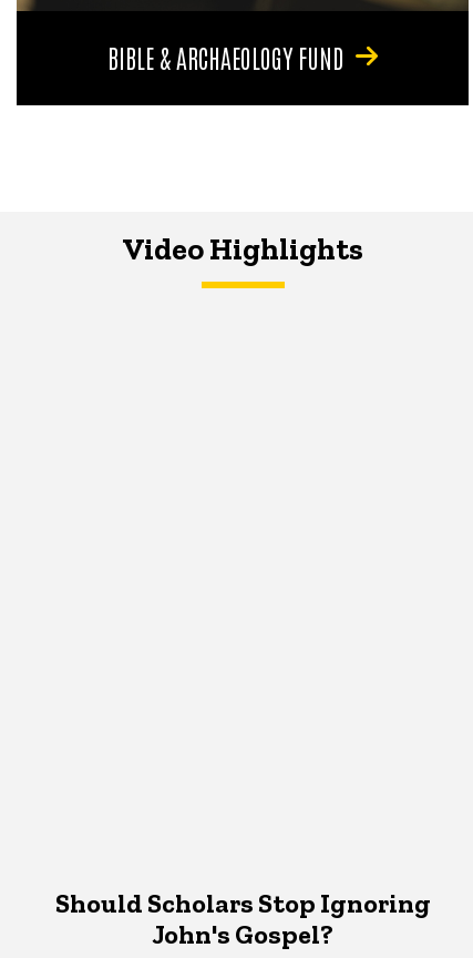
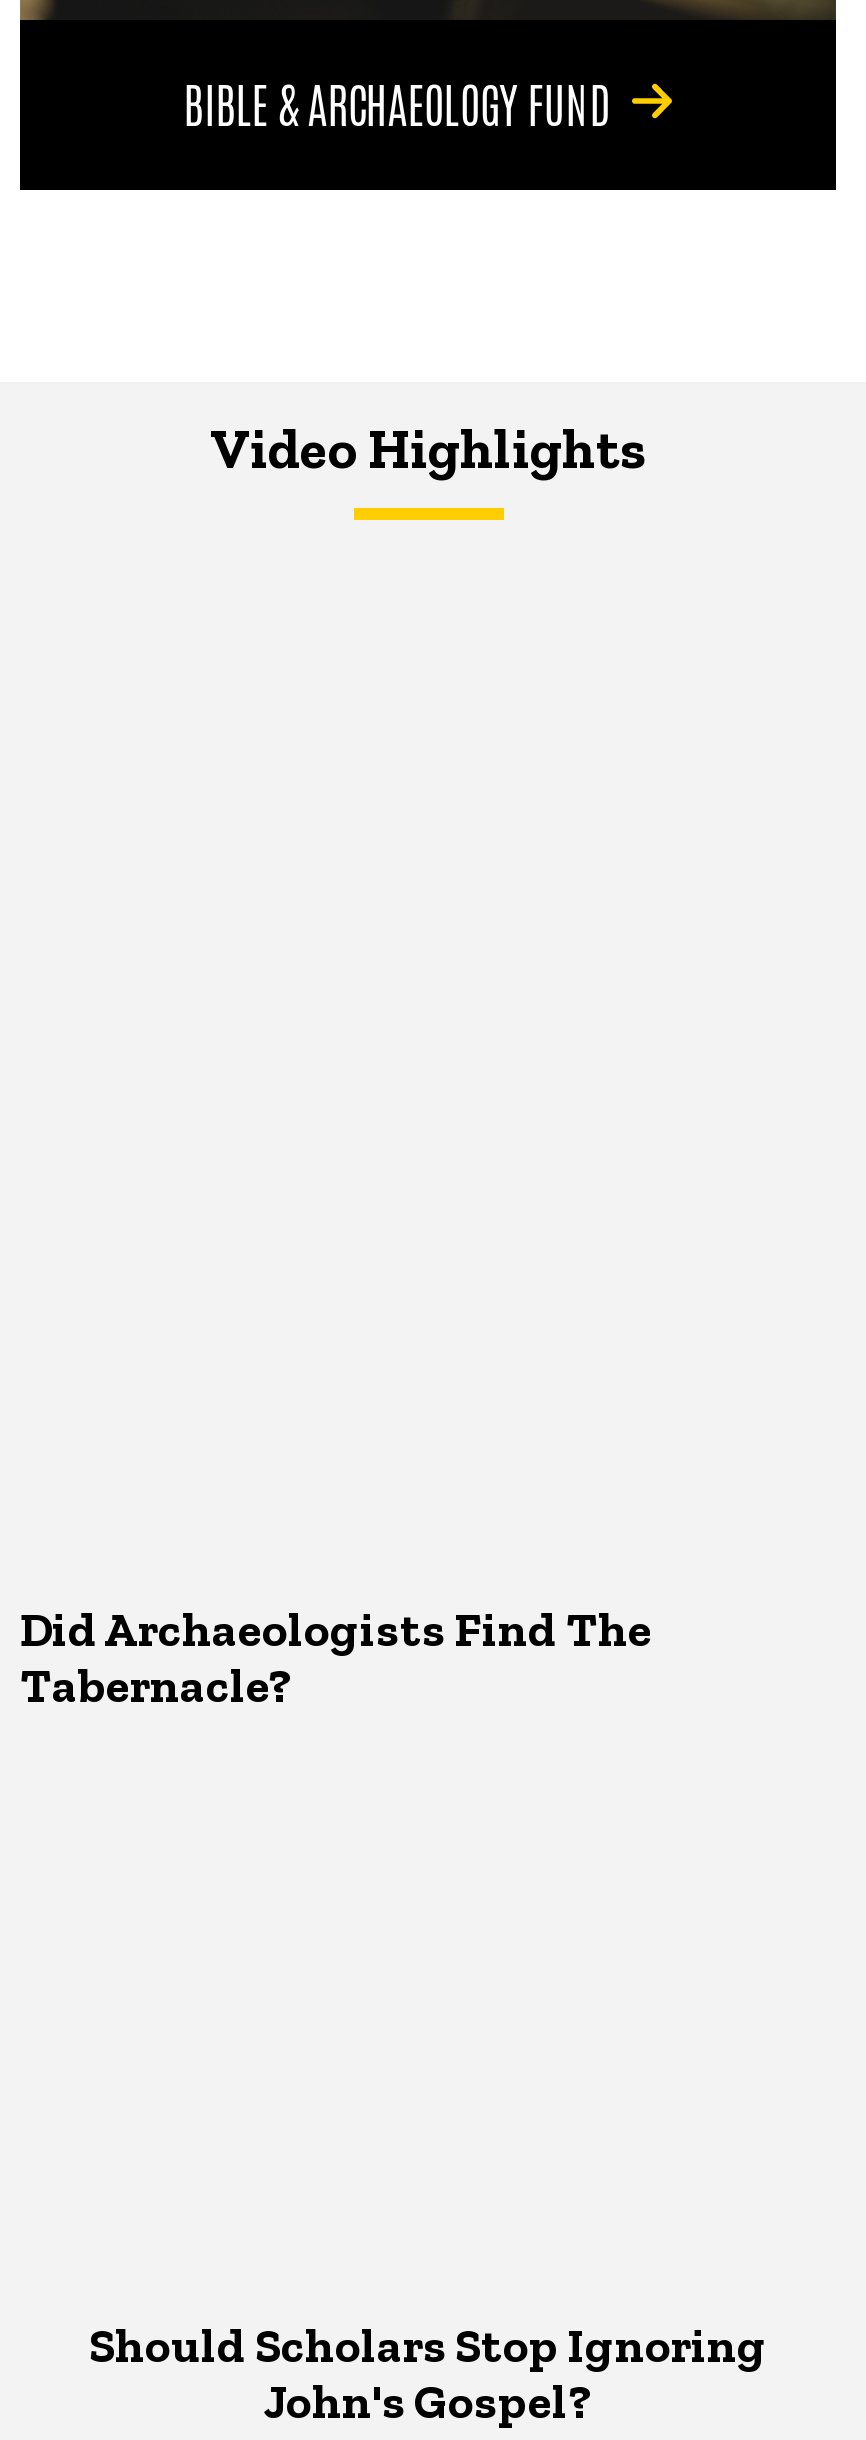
+ Did Archaeologists Find The
+ Tabernacle?
